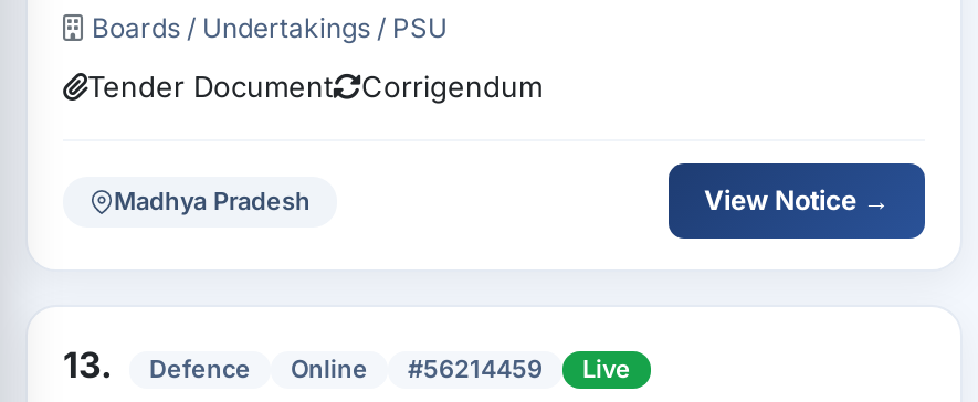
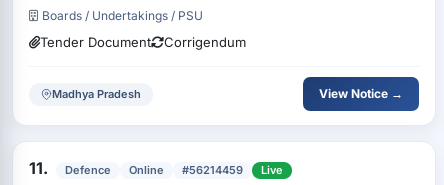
- 13. Defence Online #56214459 Live
+ 11. Defence Online #56214459 Live
